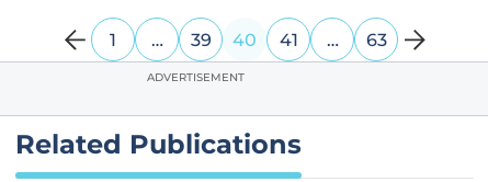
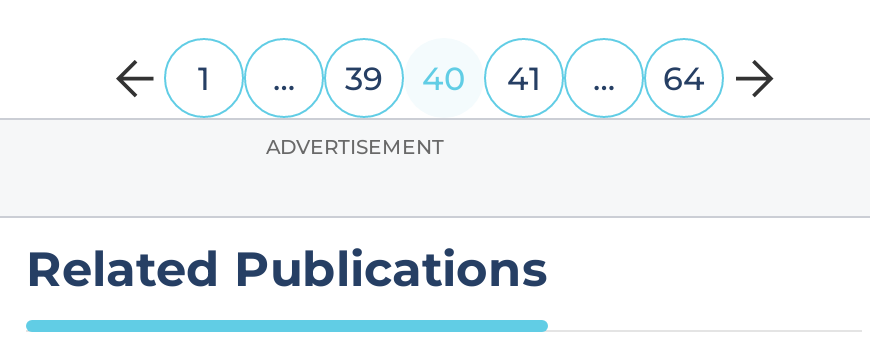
- 63
+ 64
